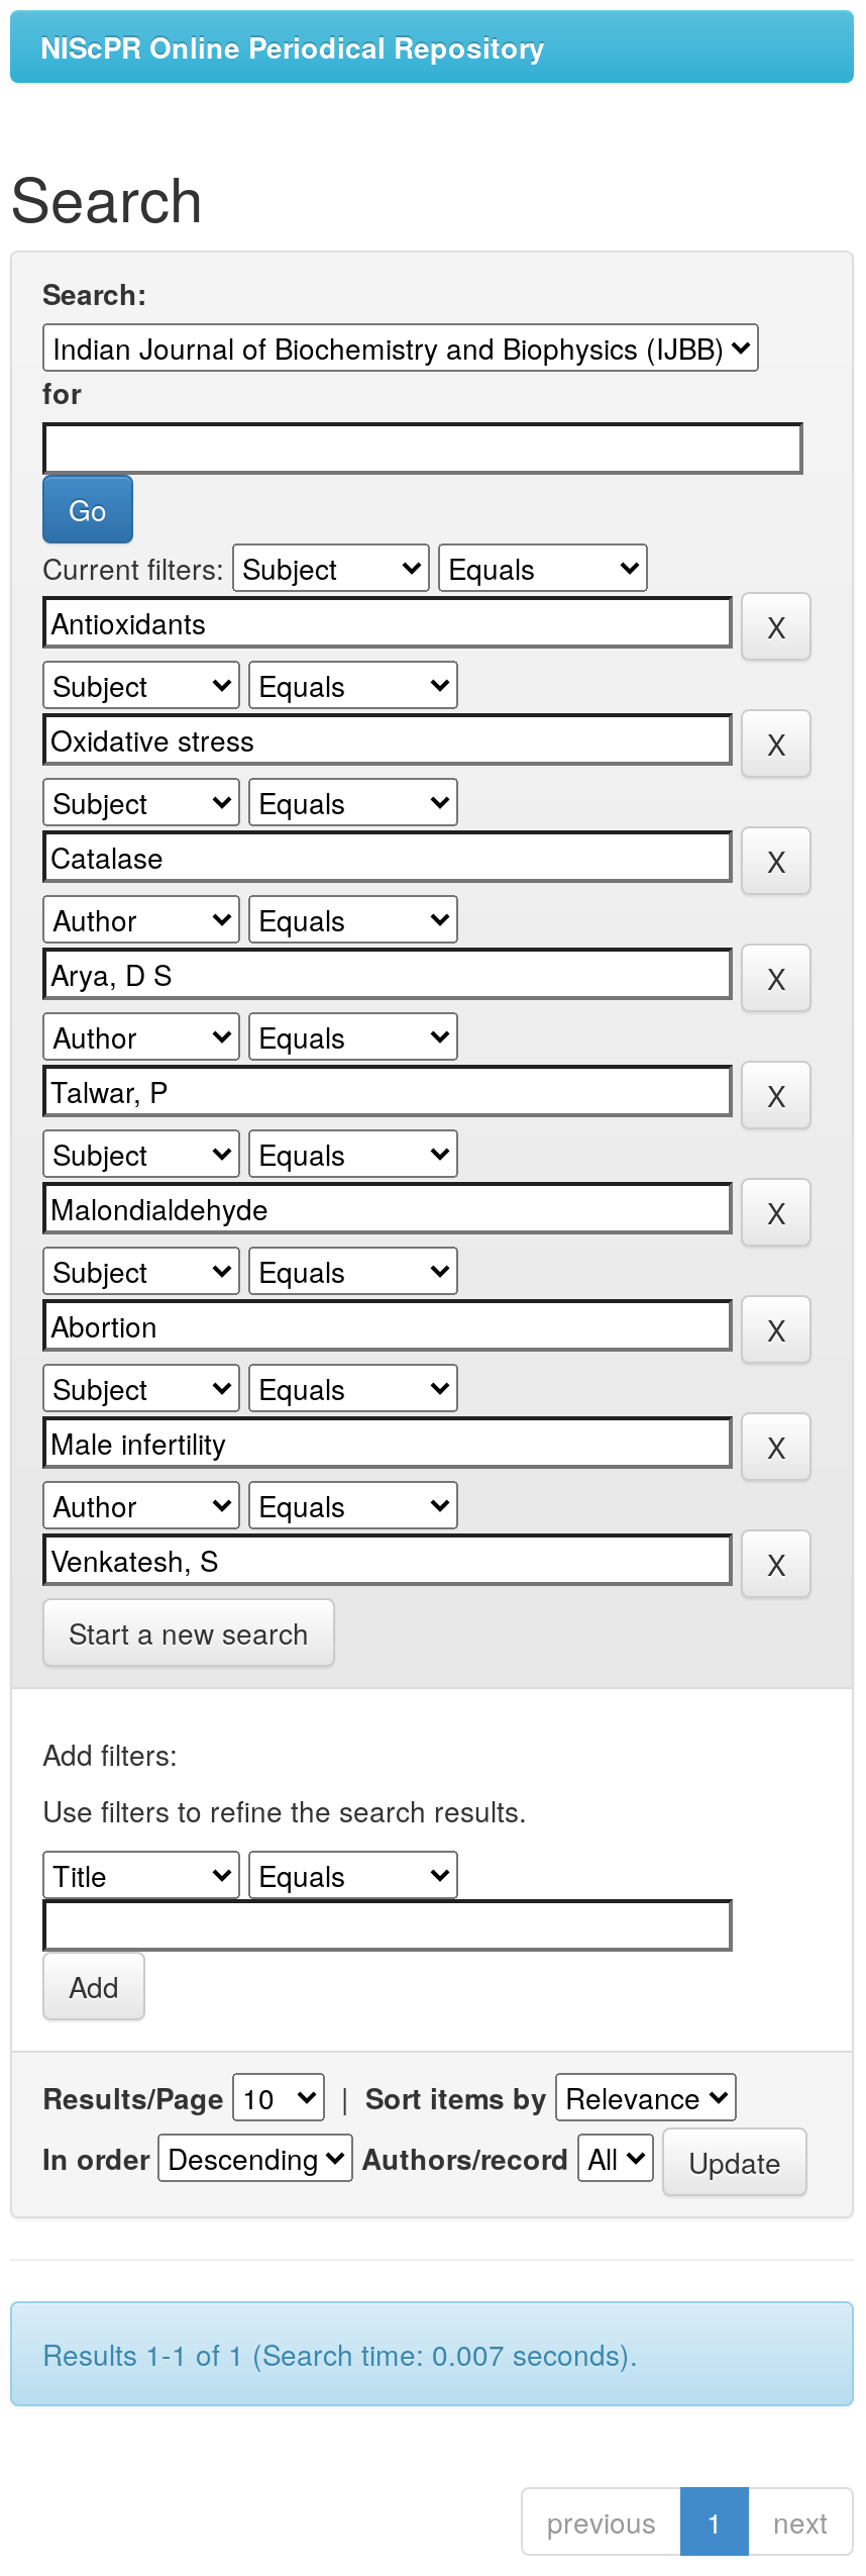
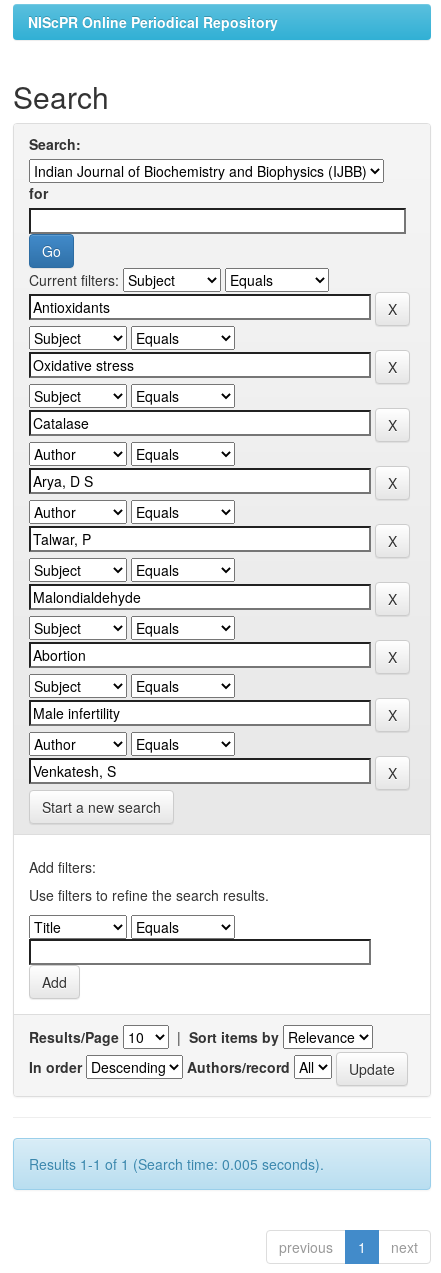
- Results 1-1 of 1 (Search time: 0.007 seconds).
+ Results 1-1 of 1 (Search time: 0.005 seconds).
